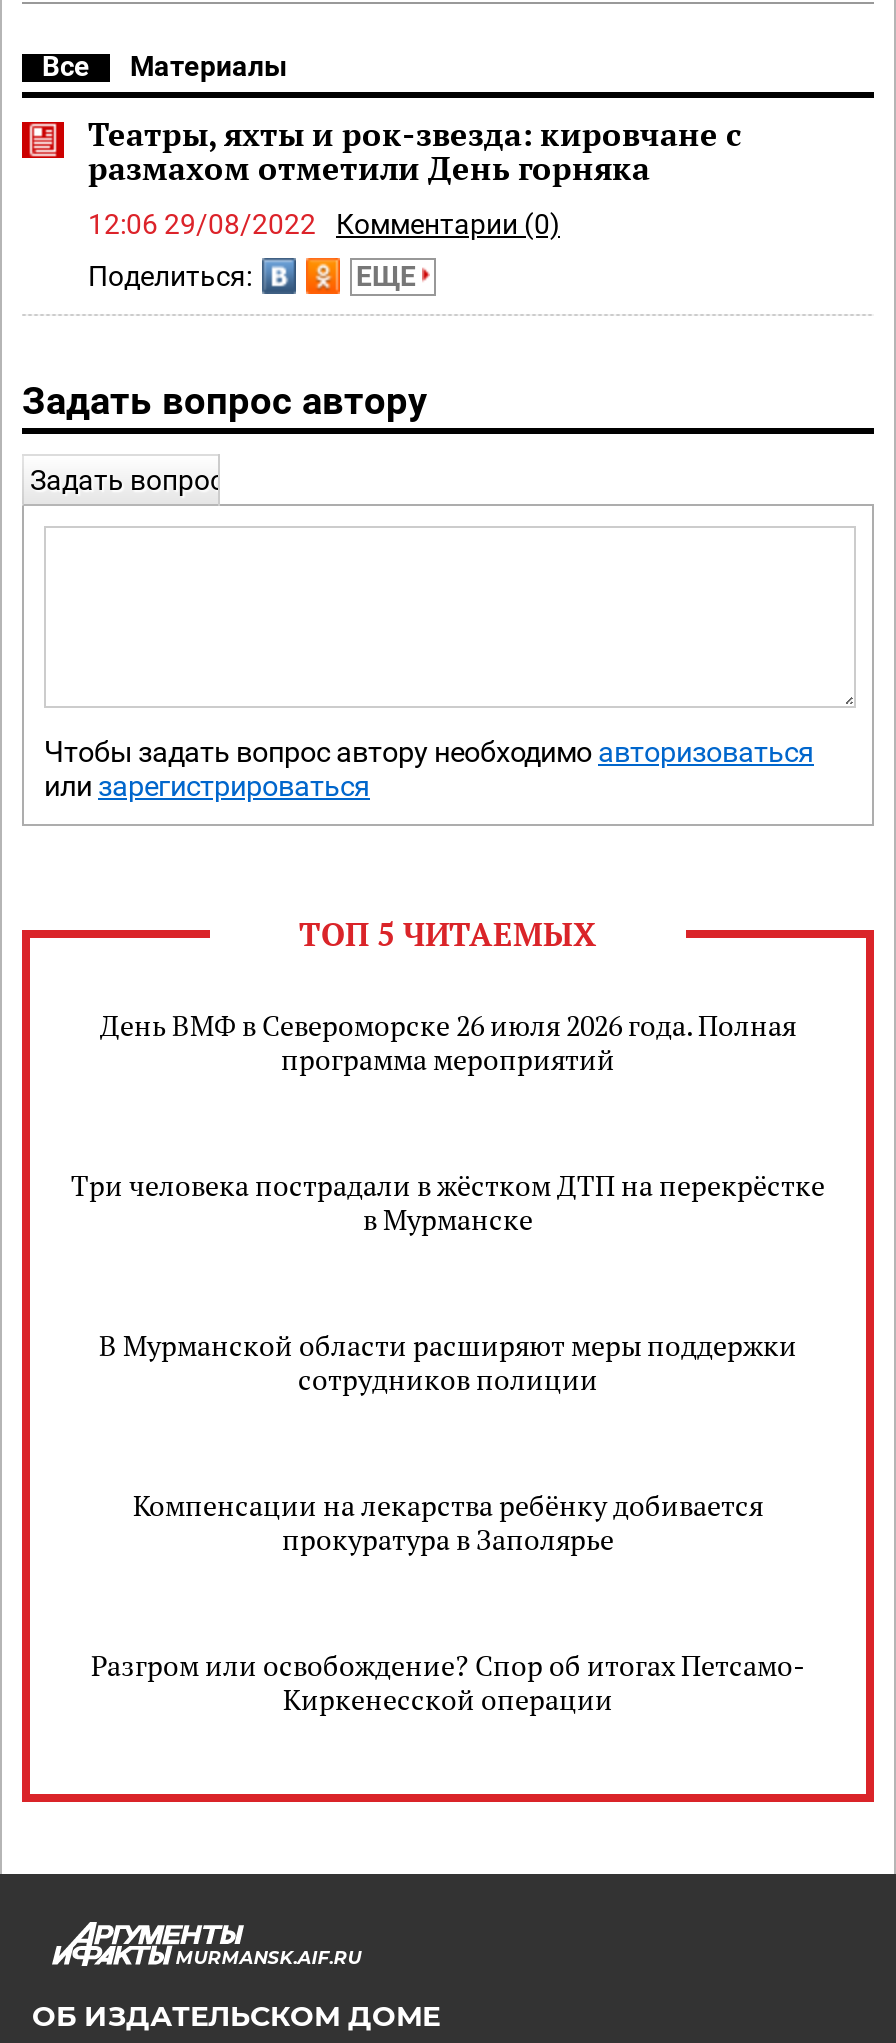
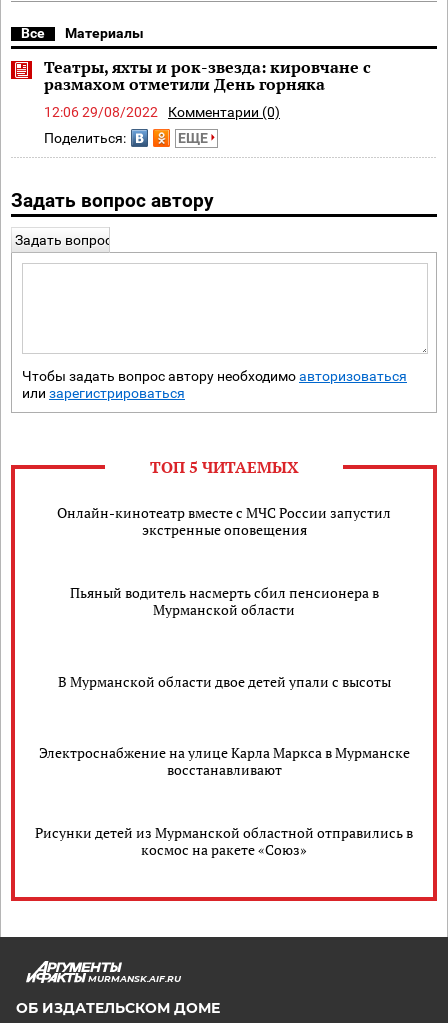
- День ВМФ в Североморске 26 июля 2026 года. Полная
- программа мероприятий
+ Онлайн-кинотеатр вместе с МЧС России запустил
+ экстренные оповещения

- Три человека пострадали в жёстком ДТП на перекрёстке
- в Мурманске
+ Пьяный водитель насмерть сбил пенсионера в
+ Мурманской области

- В Мурманской области расширяют меры поддержки
- сотрудников полиции
+ В Мурманской области двое детей упали с высоты

- Компенсации на лекарства ребёнку добивается
- прокуратура в Заполярье
+ Электроснабжение на улице Карла Маркса в Мурманске
+ восстанавливают

- Разгром или освобождение? Спор об итогах Петсамо-
- Киркенесской операции
+ Рисунки детей из Мурманской областной отправились в
+ космос на ракете «Союз»
